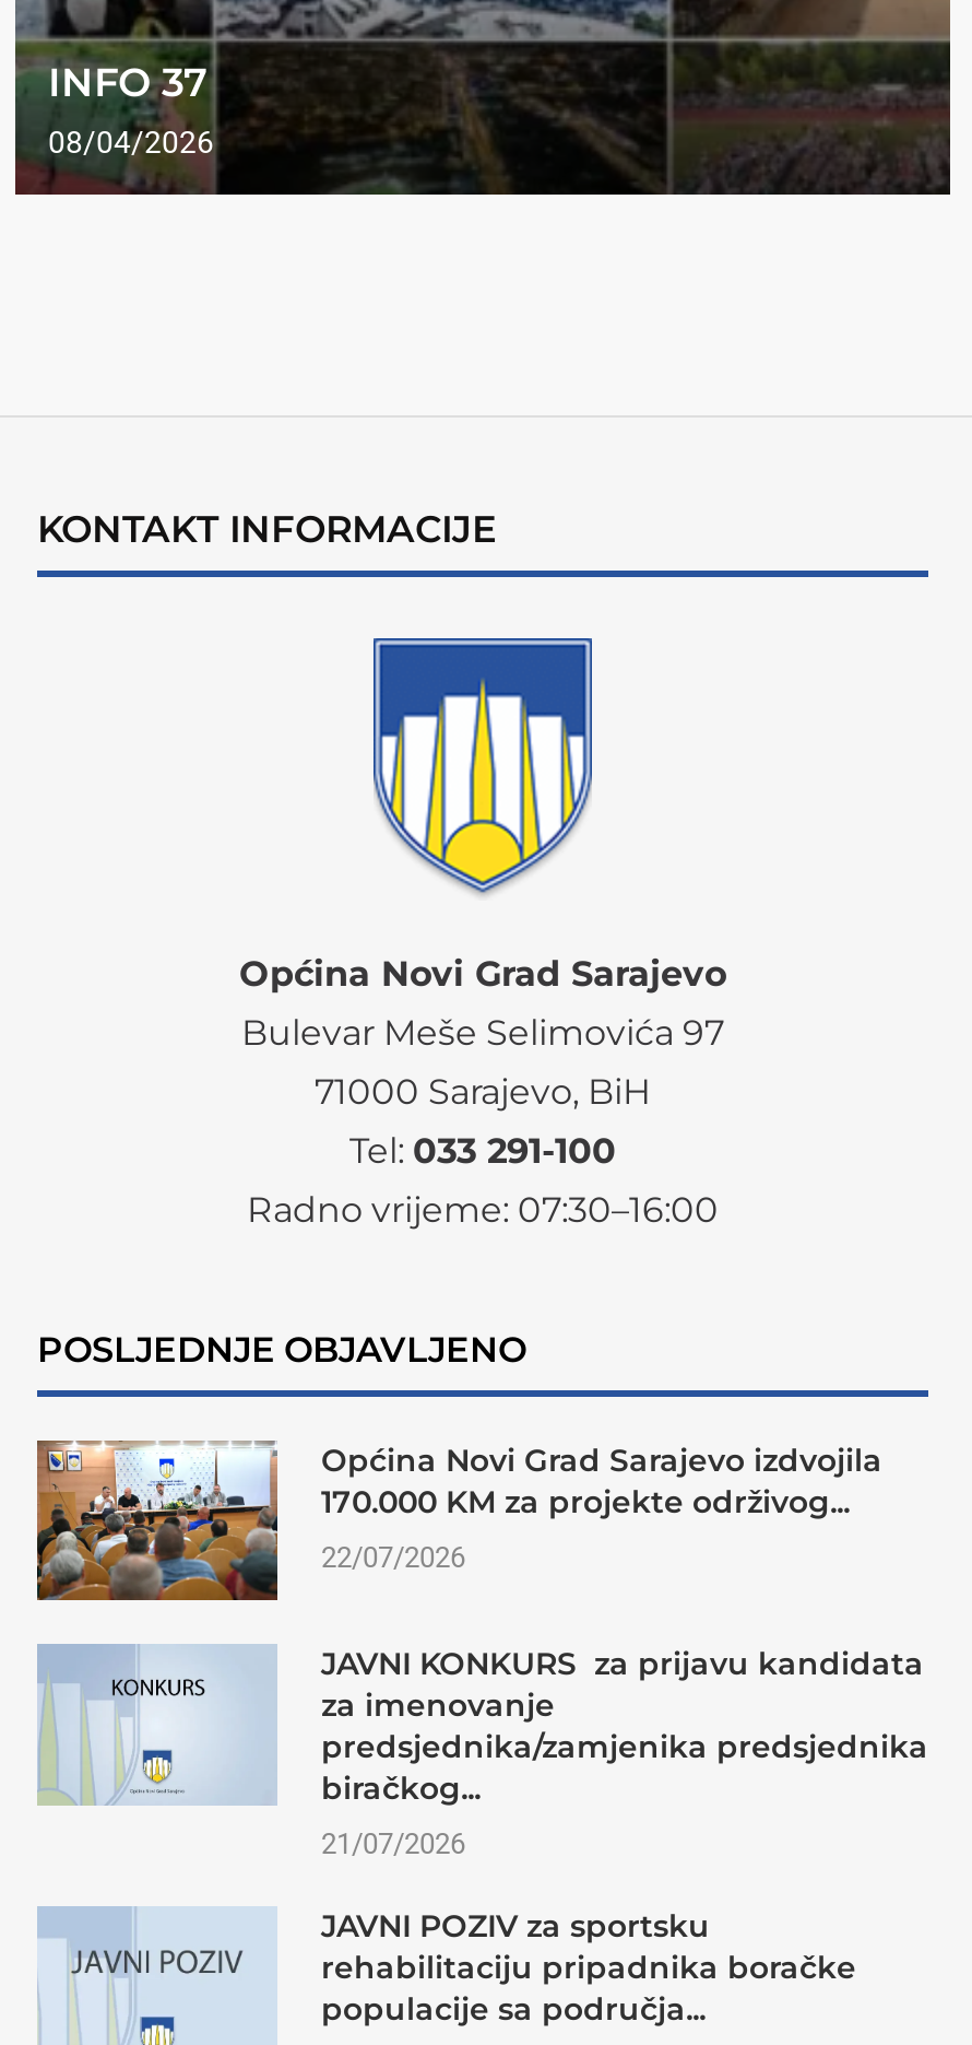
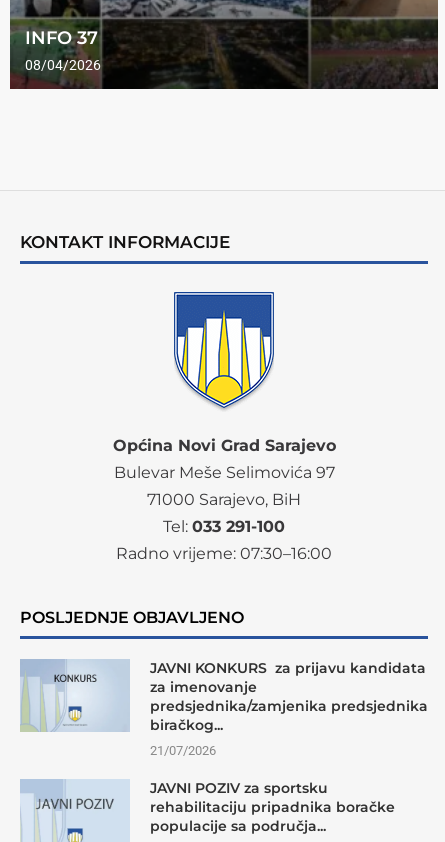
- [image]
- Općina Novi Grad Sarajevo izdvojila
- 170.000 KM za projekte održivog...
- 22/07/2026
